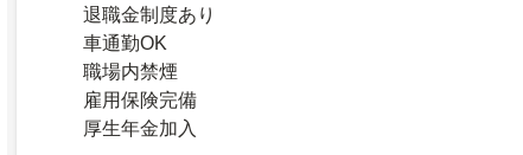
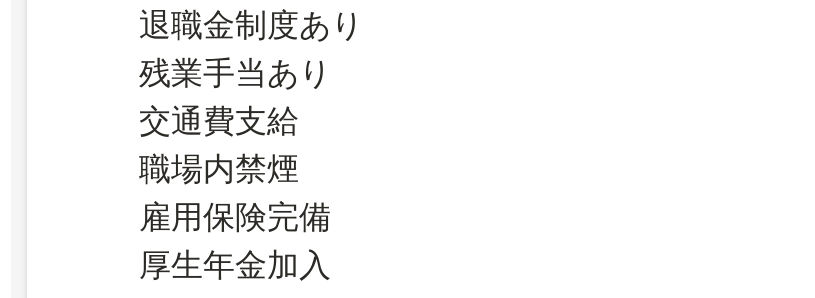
- 車通勤OK
+ 残業手当あり
+ 交通費支給
